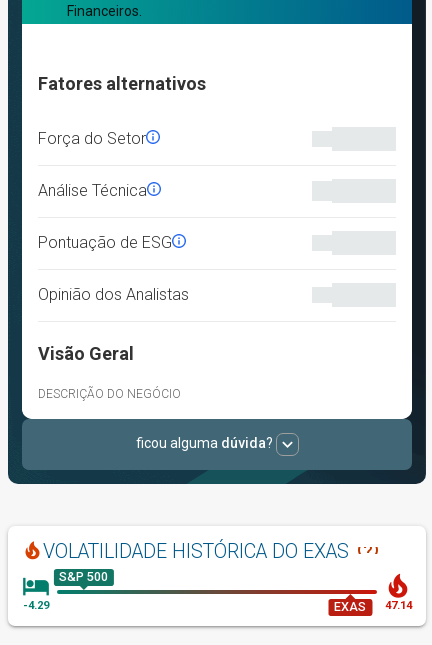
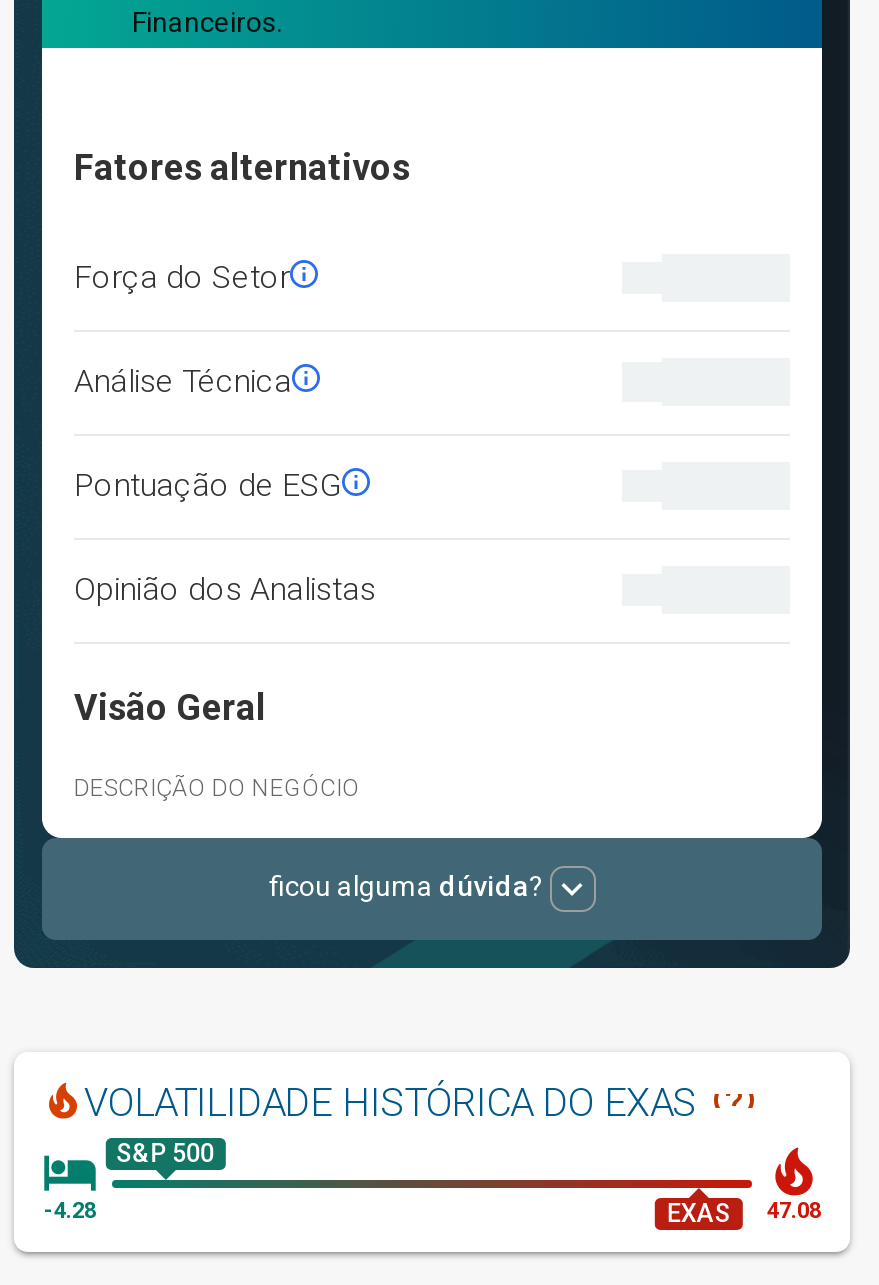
- -4.29
+ -4.28

- EXAS 47.14
+ EXAS 47.08
